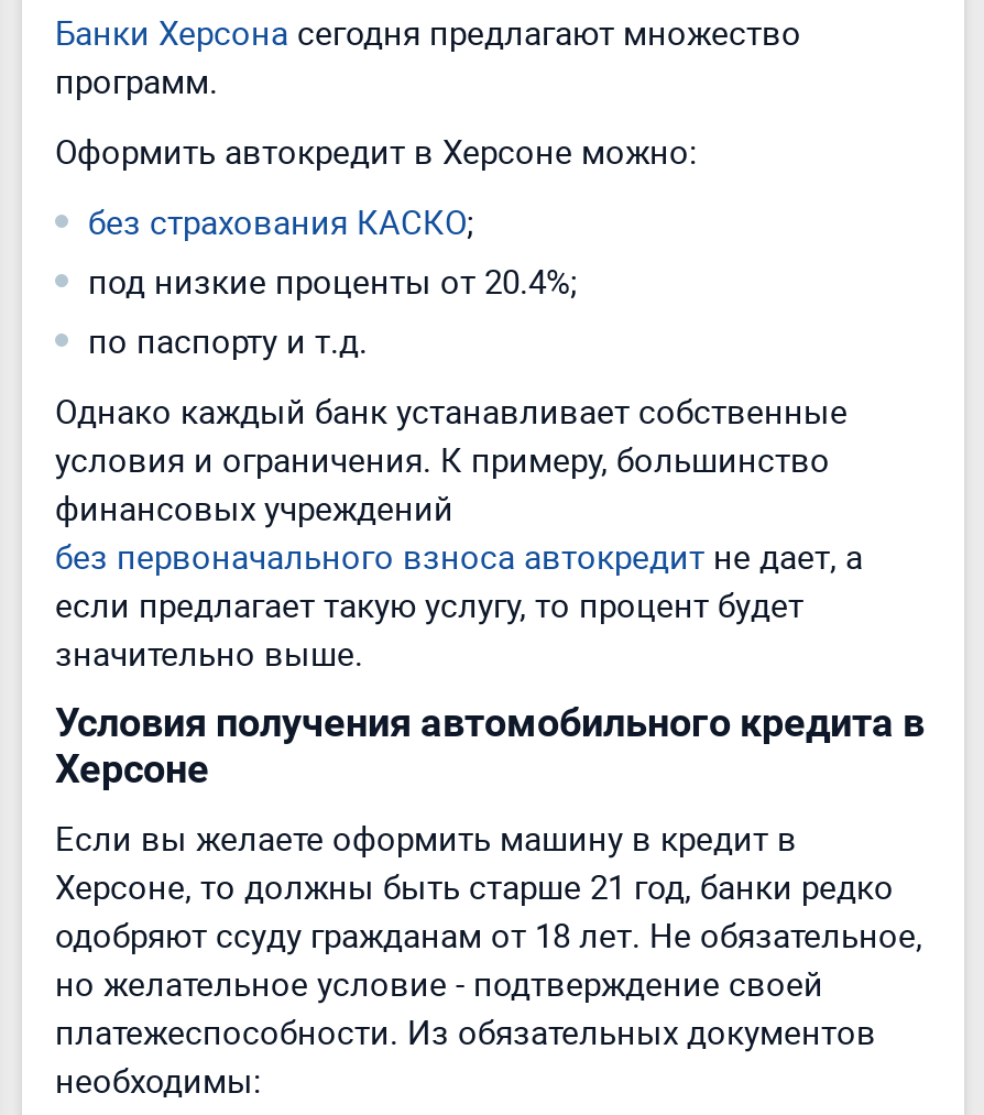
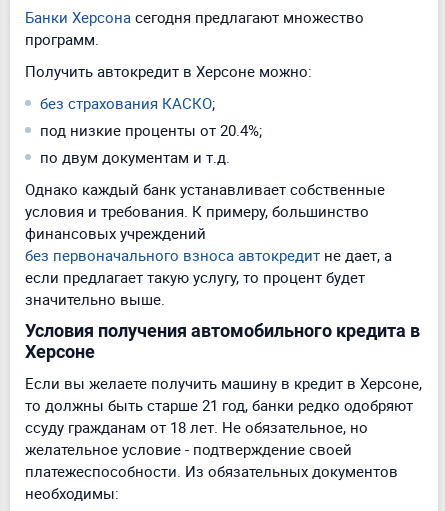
- Оформить автокредит в Херсоне можно:
+ Получить автокредит в Херсоне можно:

- по паспорту и т.д.
+ по двум документам и т.д.

- условия и ограничения. К примеру, большинство
+ условия и требования. К примеру, большинство

- Если вы желаете оформить машину в кредит в
- Херсоне, то должны быть старше 21 год, банки редко
- одобряют ссуду гражданам от 18 лет. Не обязательное,
- но желательное условие - подтверждение своей
+ Если вы желаете получить машину в кредит в Херсоне,
+ то должны быть старше 21 год, банки редко одобряют
+ ссуду гражданам от 18 лет. Не обязательное, но
+ желательное условие - подтверждение своей
